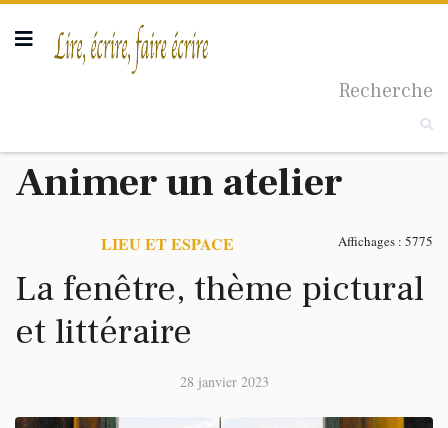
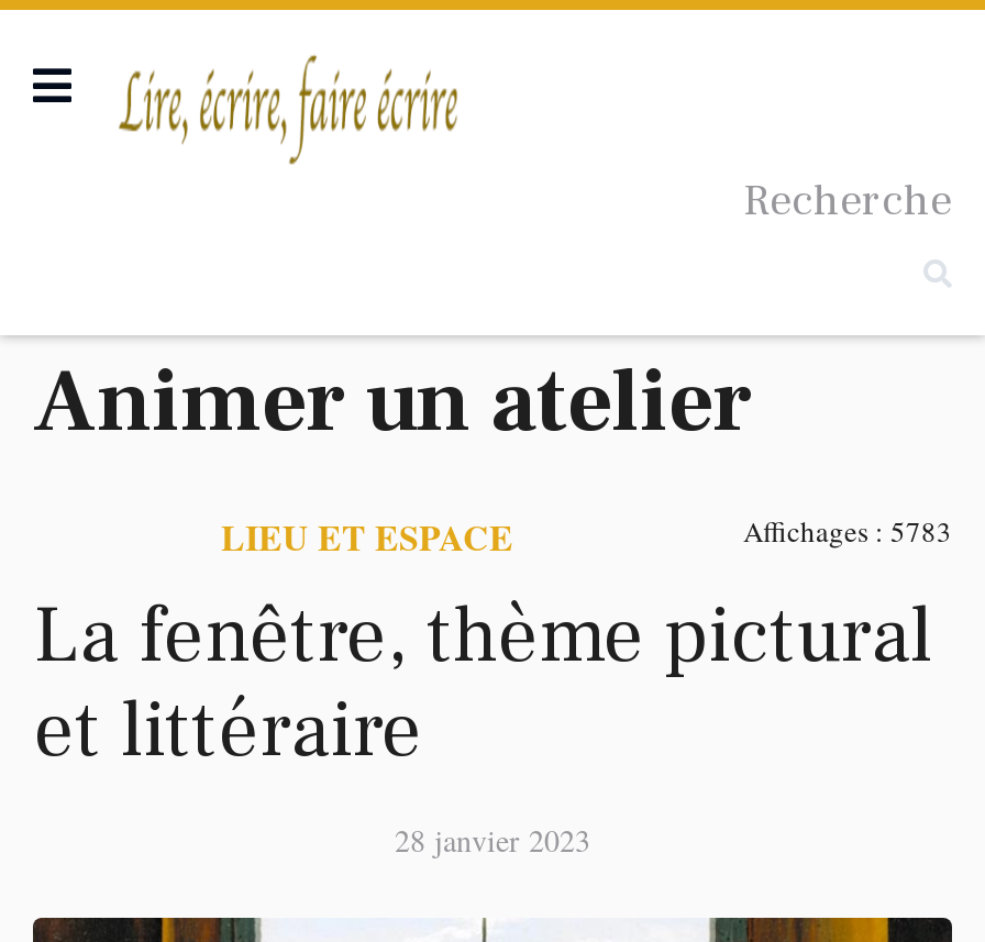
- Affichages : 5775
+ Affichages : 5783
